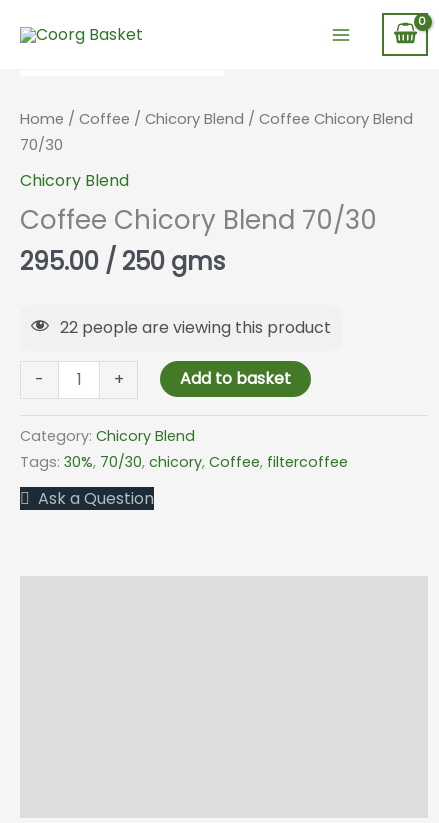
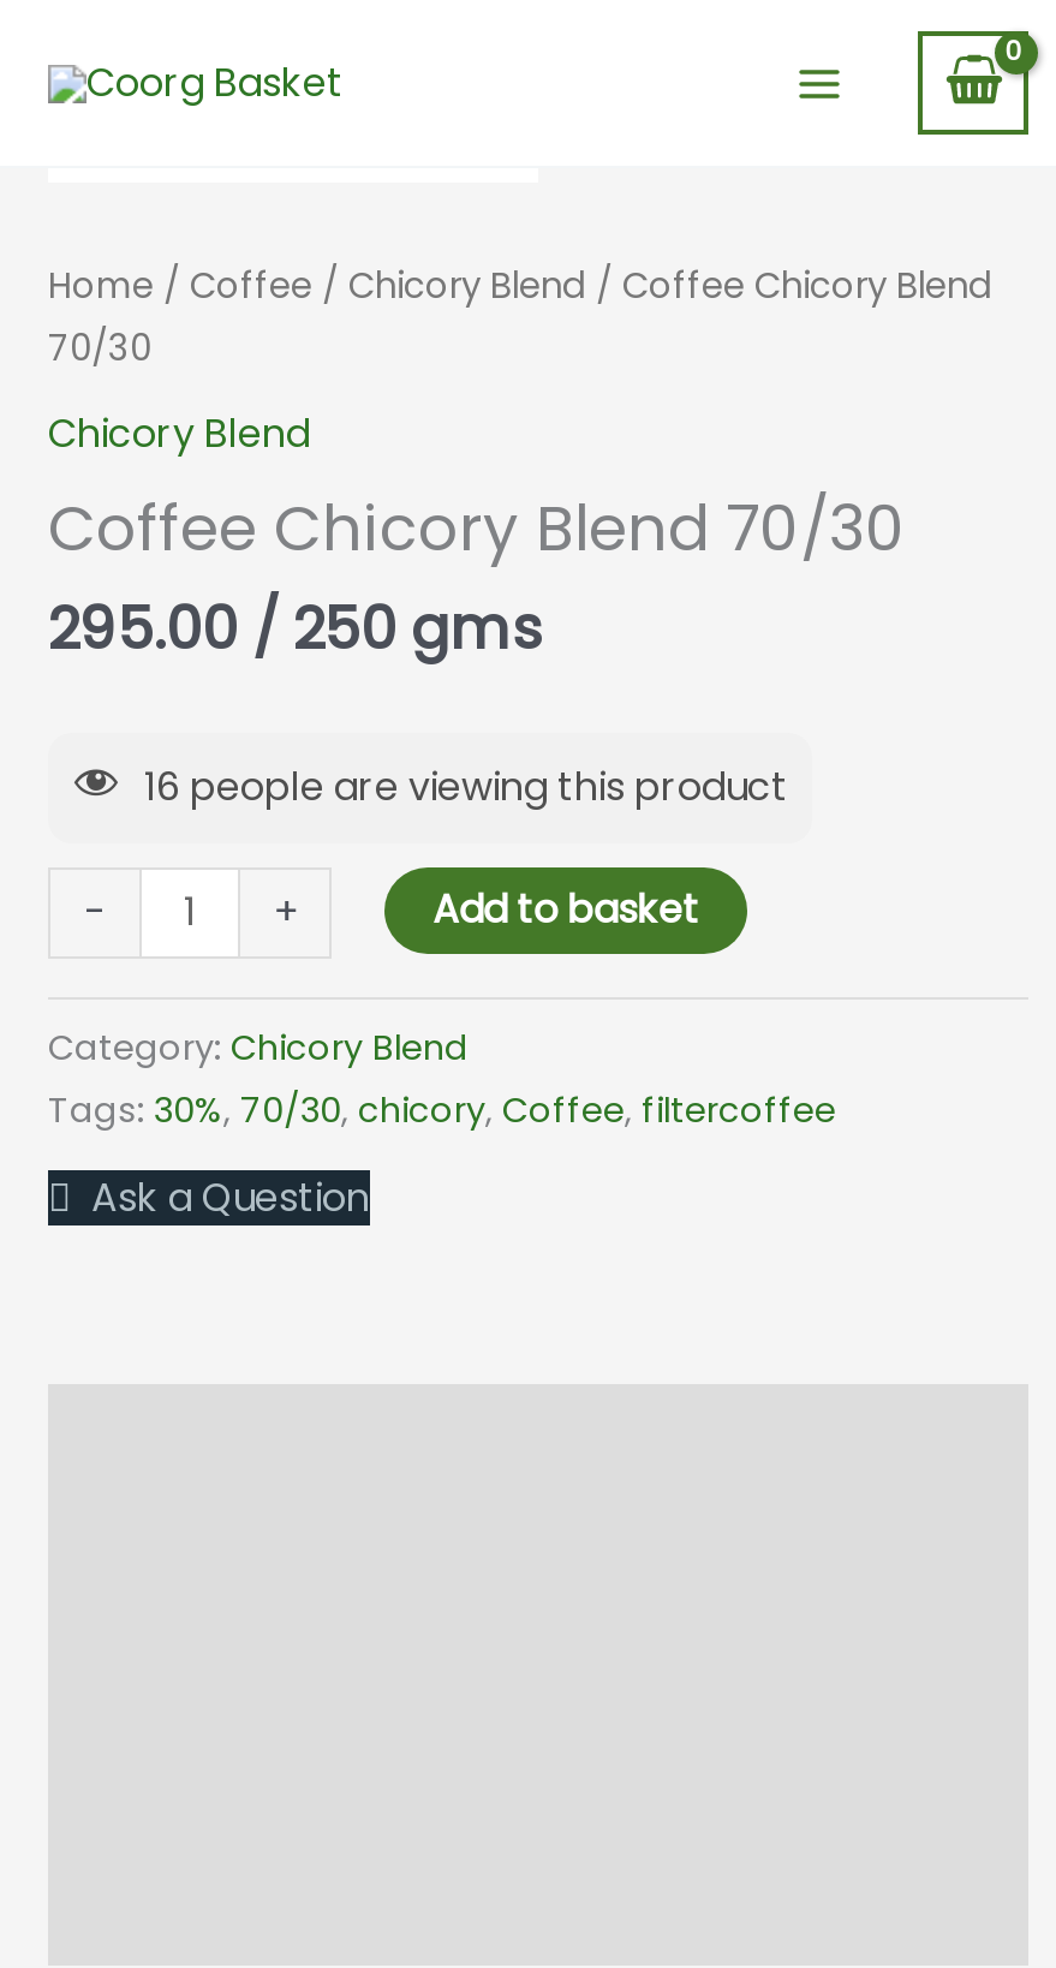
- 22 people are viewing this product
+ 16 people are viewing this product
